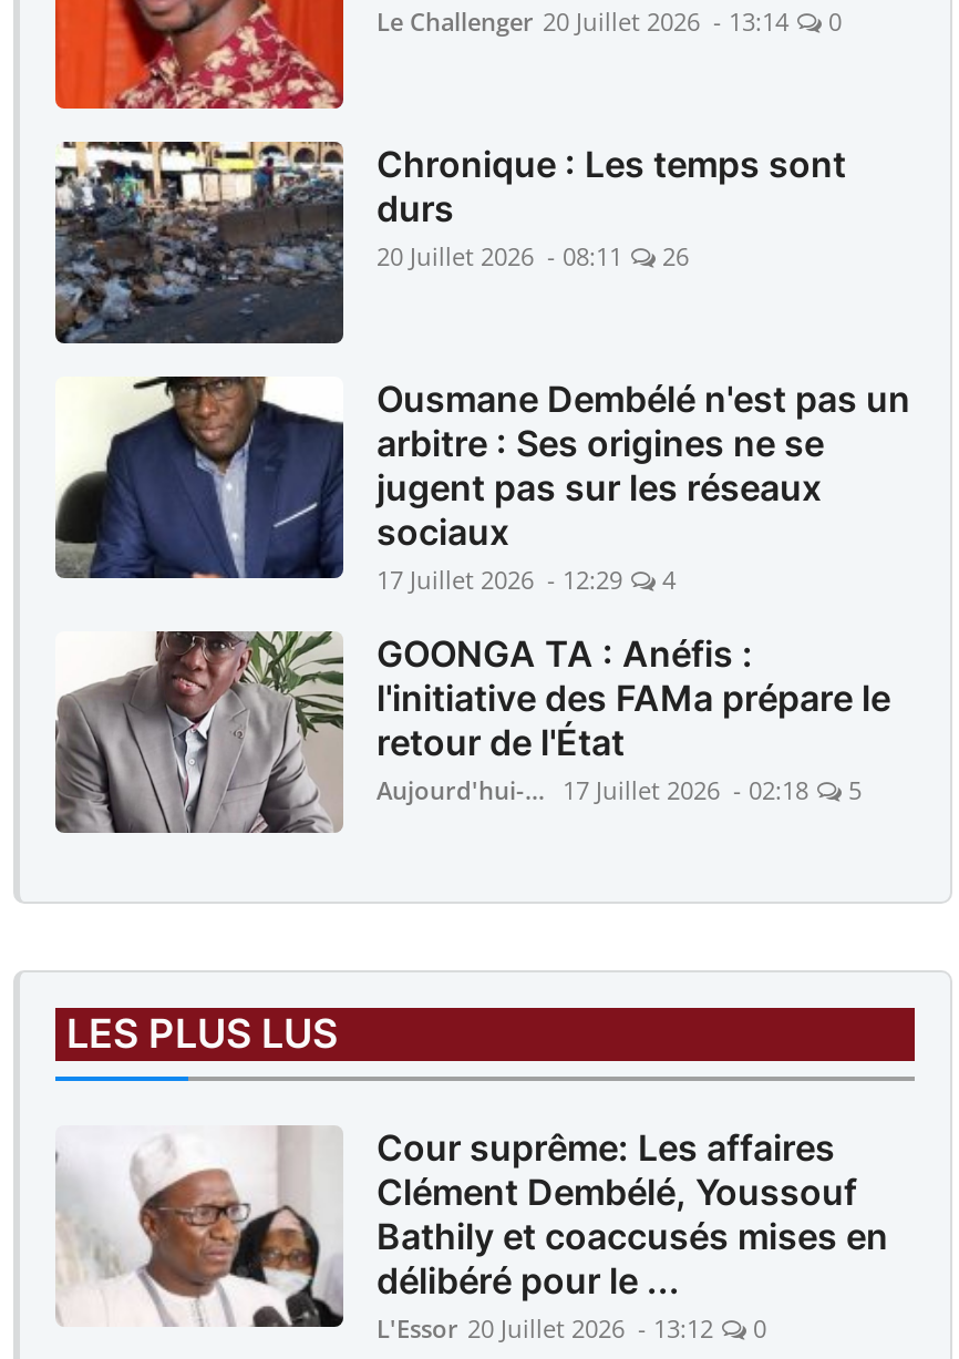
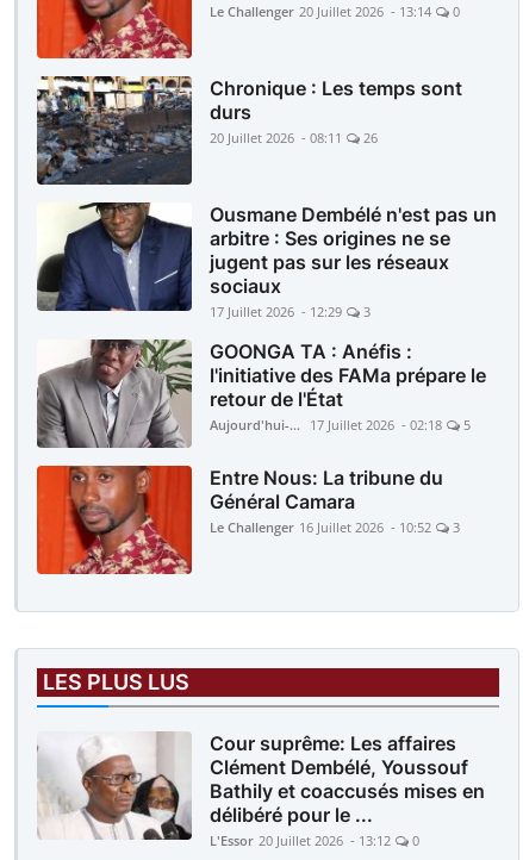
- 17 Juillet 2026 - 12:29 4
+ 17 Juillet 2026 - 12:29 3

+ [image]
+ Entre Nous: La tribune du
+ Général Camara
+ Le Challenger 16 Juillet 2026 - 10:52
+ 3
